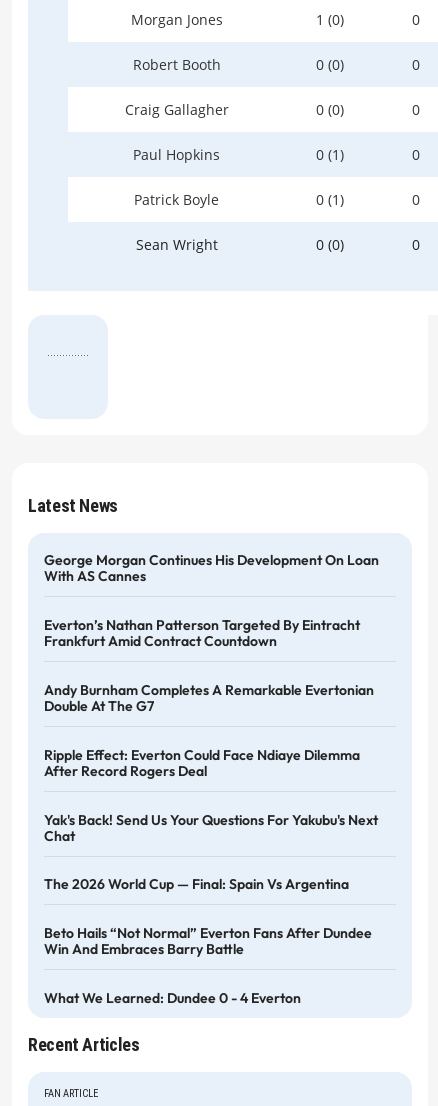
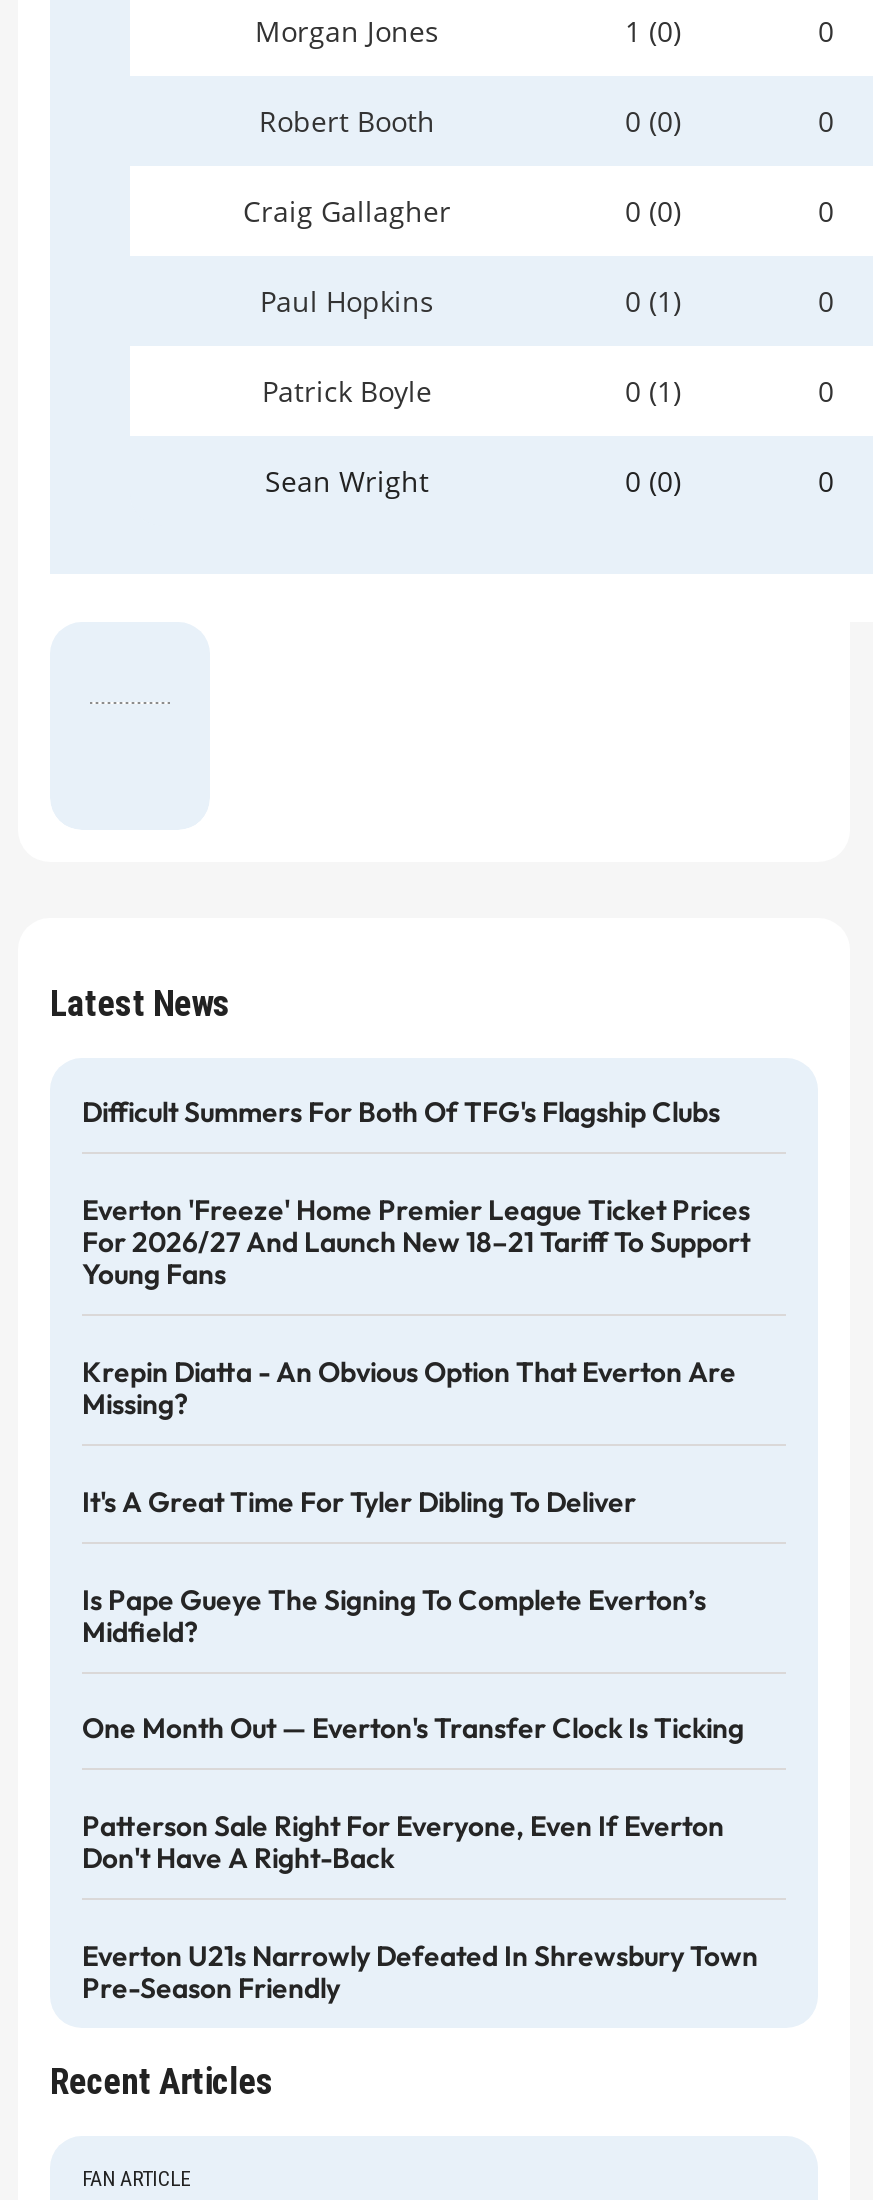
- George Morgan Continues His Development On Loan
- With AS Cannes
+ Difficult Summers For Both Of TFG's Flagship Clubs

- Everton’s Nathan Patterson Targeted By Eintracht
- Frankfurt Amid Contract Countdown
+ Everton 'freeze' Home Premier League Ticket Prices
+ For 2026/27 And Launch New 18–21 Tariff To Support
+ Young Fans

- Andy Burnham Completes A Remarkable Evertonian
- Double At The G7
+ Krepin Diatta - An Obvious Option That Everton Are
+ Missing?

- Ripple Effect: Everton Could Face Ndiaye Dilemma
- After Record Rogers Deal
+ It's A Great Time For Tyler Dibling To Deliver

- Yak's Back! Send Us Your Questions For Yakubu's Next
- Chat
+ Is Pape Gueye The Signing To Complete Everton’s
+ Midfield?

- The 2026 World Cup — Final: Spain Vs Argentina
+ One Month Out — Everton's Transfer Clock Is Ticking

- Beto Hails “not Normal” Everton Fans After Dundee
- Win And Embraces Barry Battle
+ Patterson Sale Right For Everyone, Even If Everton
+ Don't Have A Right-Back

- What We Learned: Dundee 0 - 4 Everton
+ Everton U21s Narrowly Defeated In Shrewsbury Town
+ Pre-Season Friendly
